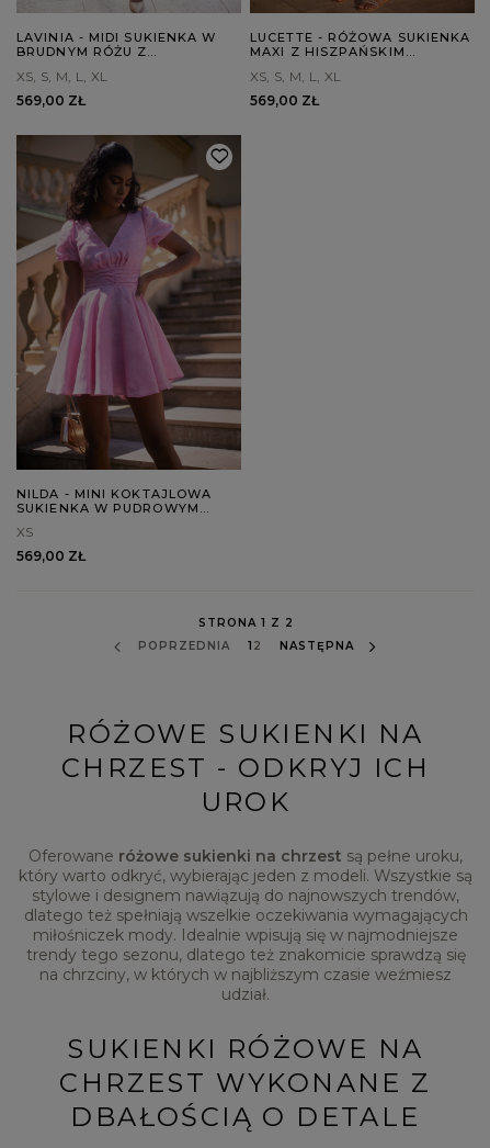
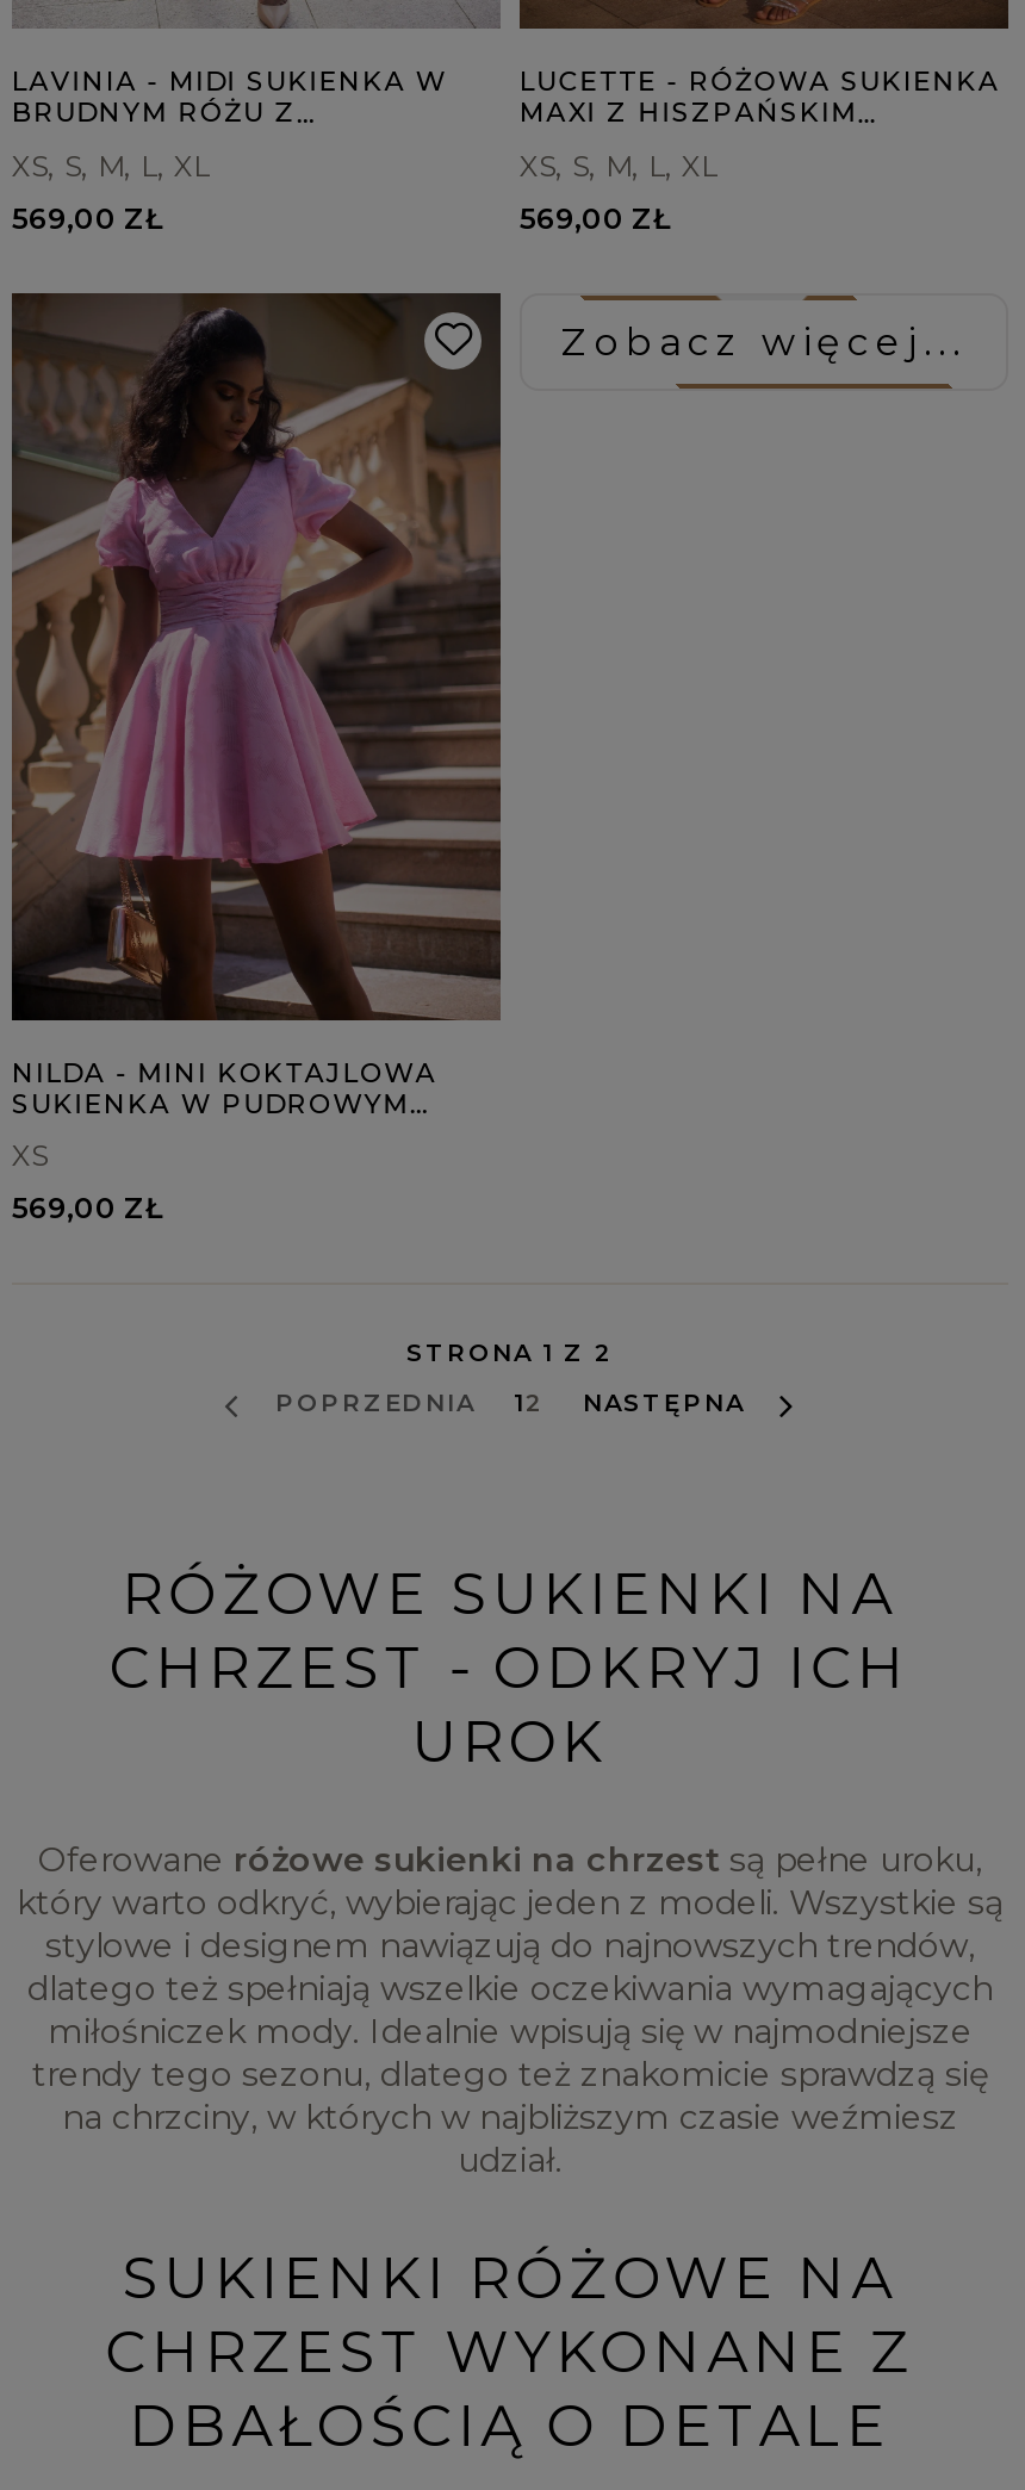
+ Zobacz więcej...
